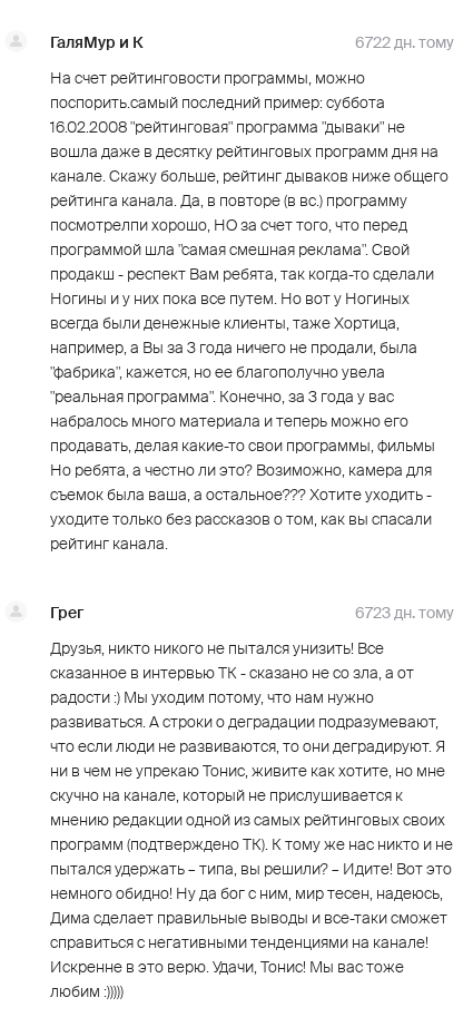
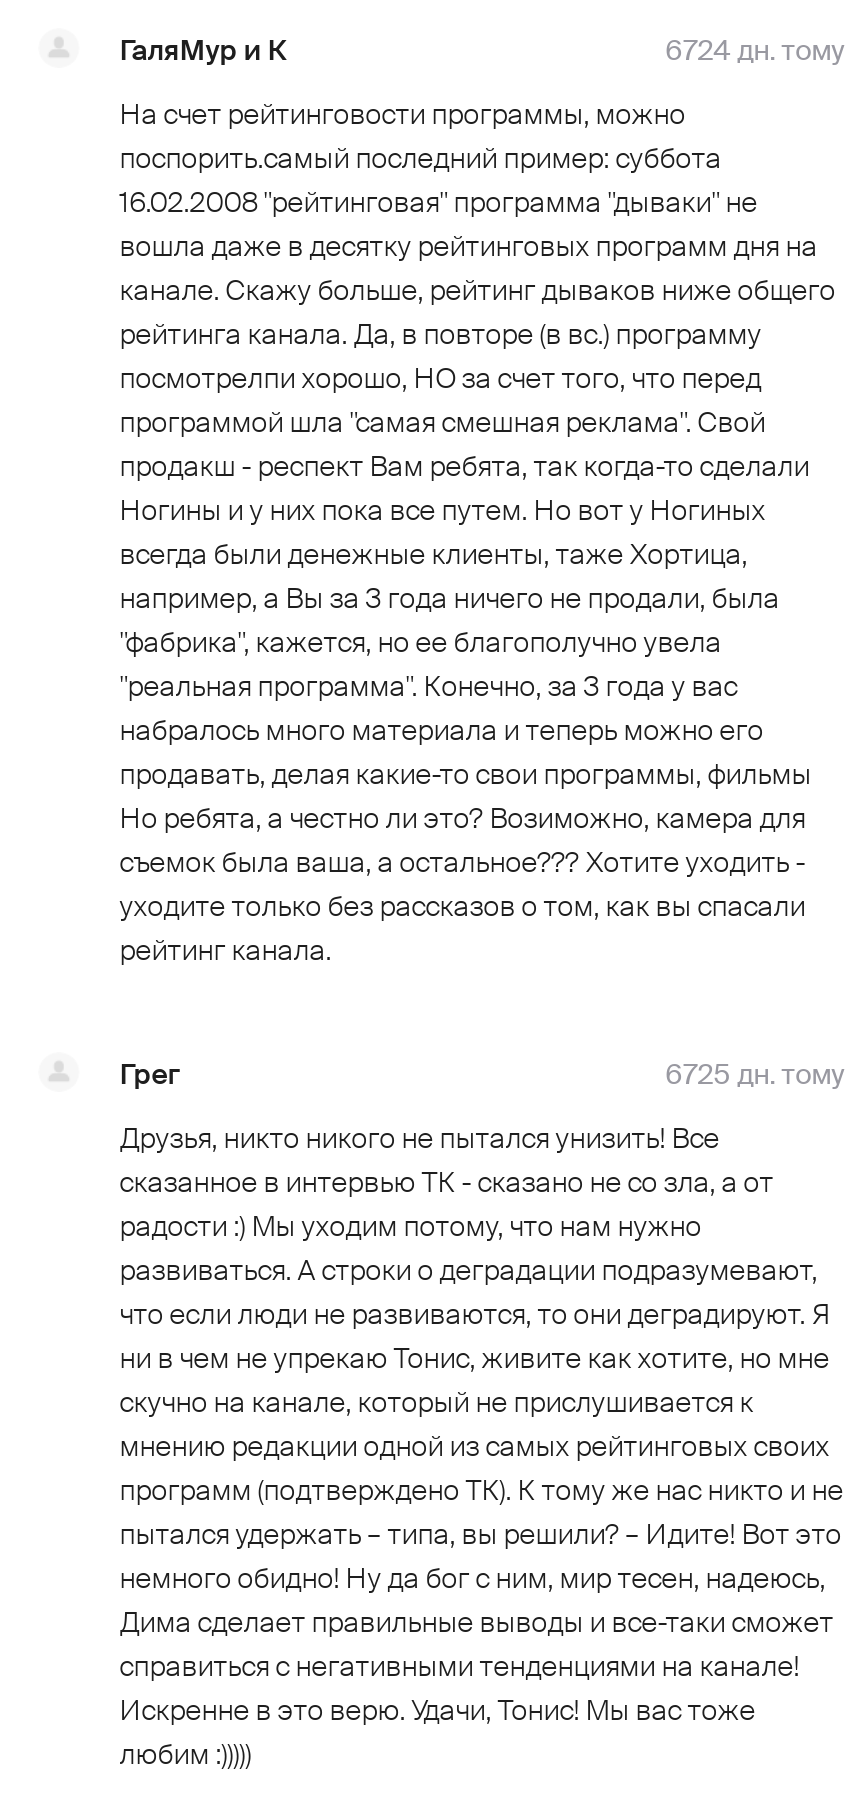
- 6722 дн. тому
+ 6724 дн. тому

- 6723 дн. тому
+ 6725 дн. тому
